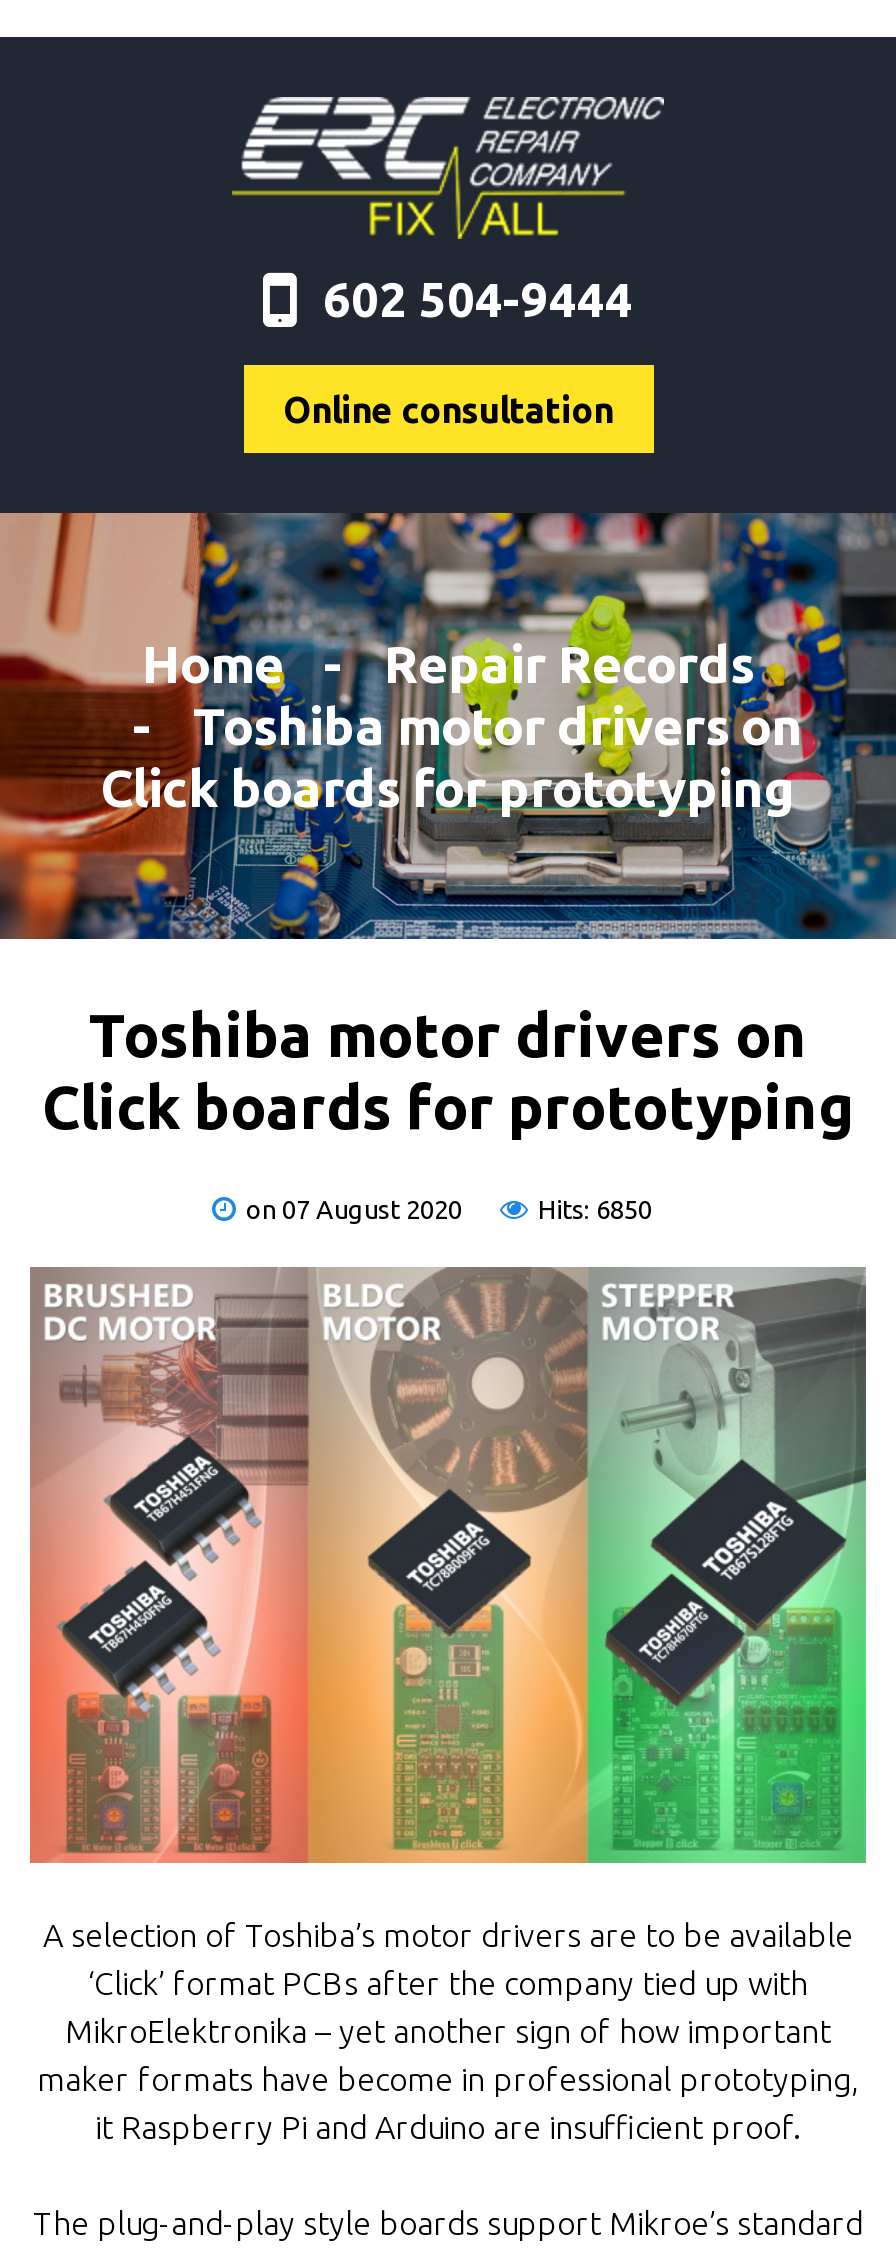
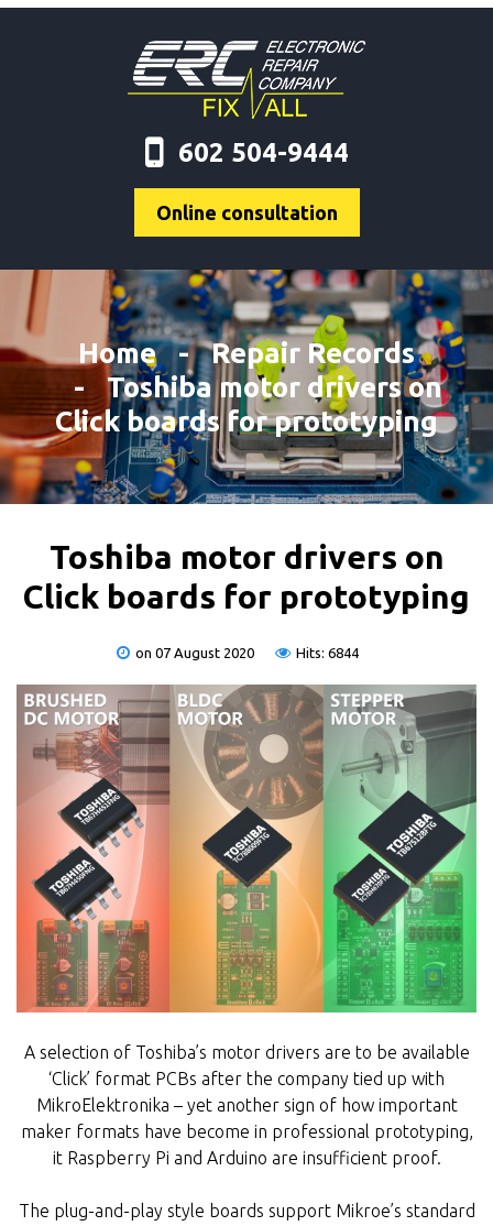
- Hits: 6850
+ Hits: 6844
